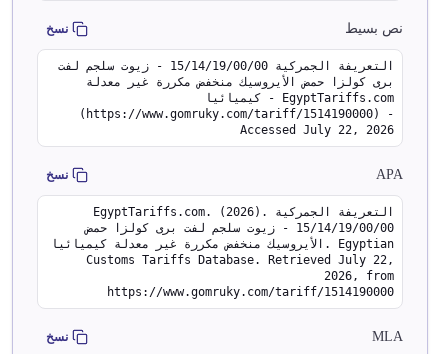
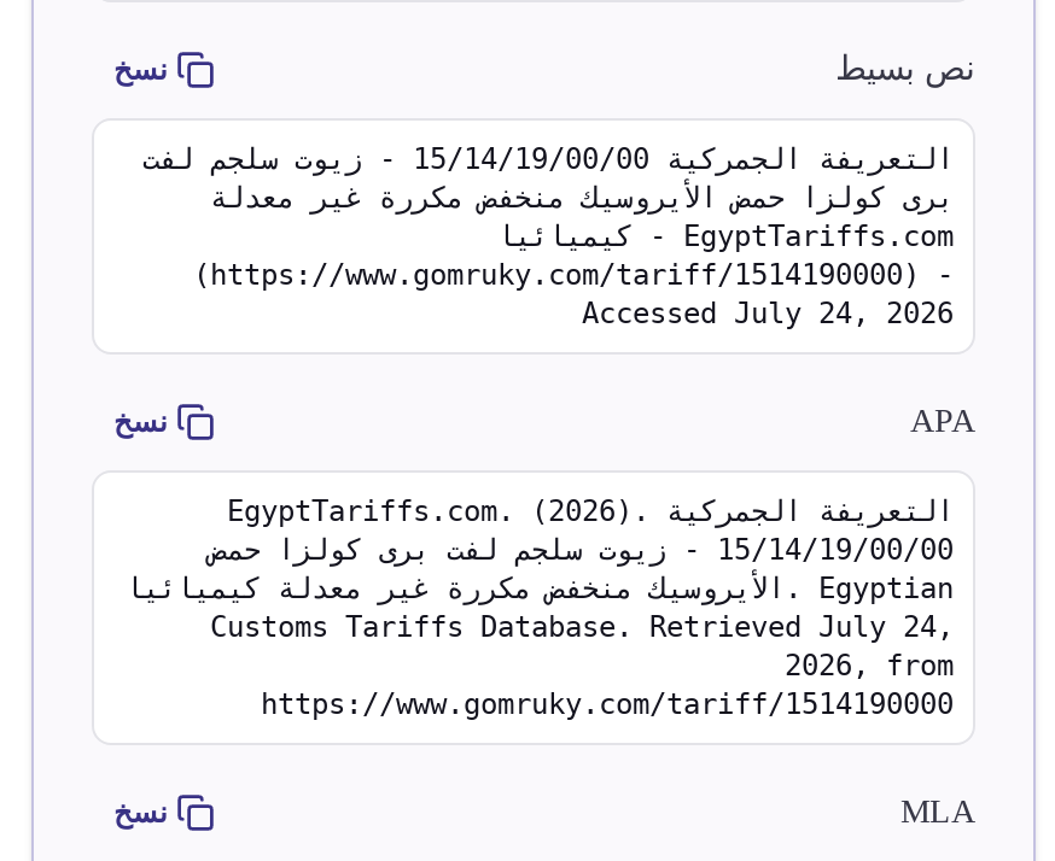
- Accessed July 22, 2026
+ Accessed July 24, 2026

- Customs Tariffs Database. Retrieved July 22,
+ Customs Tariffs Database. Retrieved July 24,
